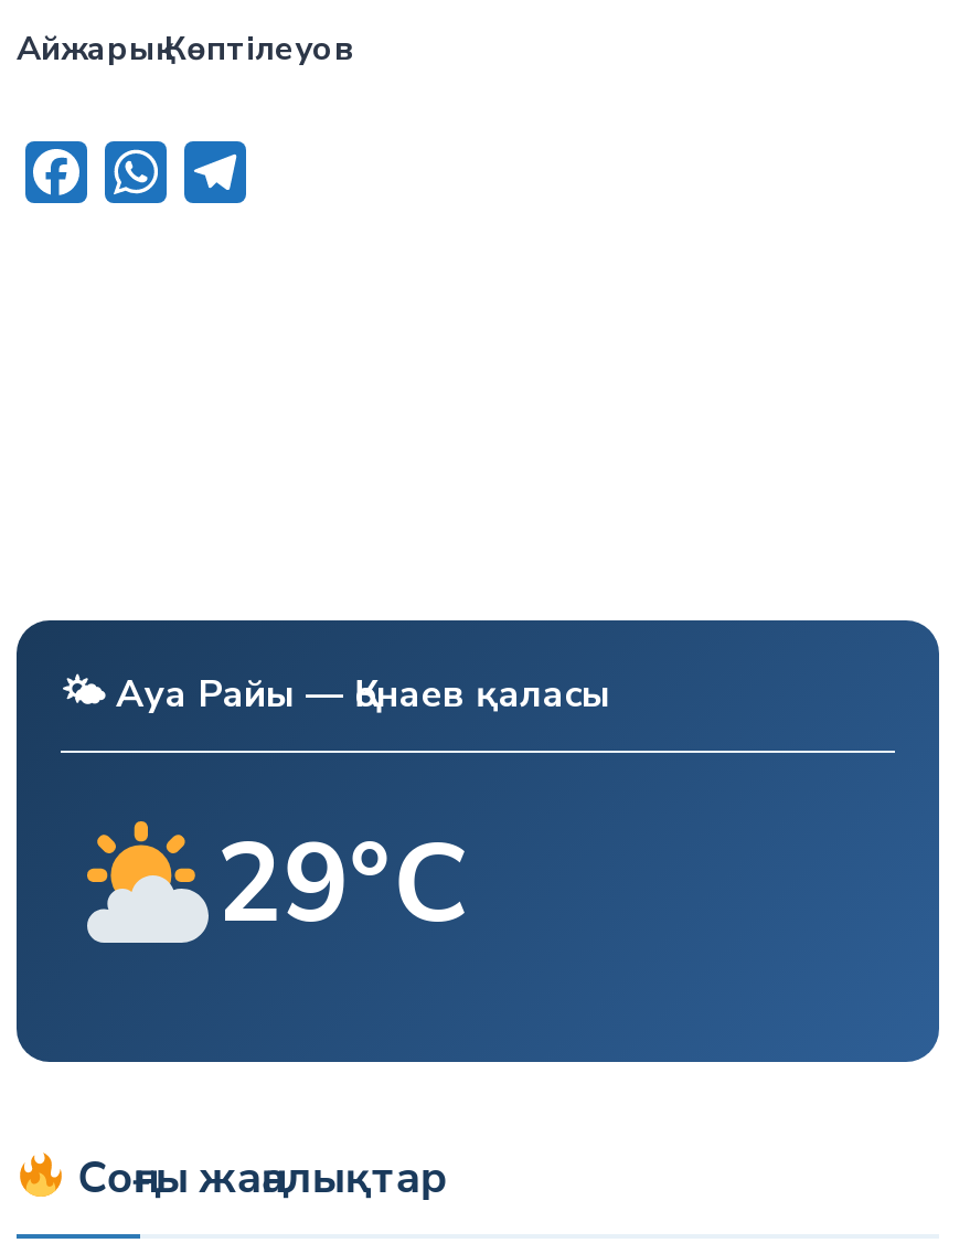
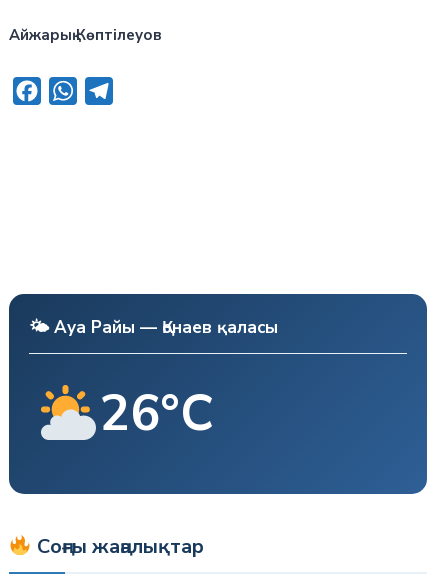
- 29°C
+ 26°C
